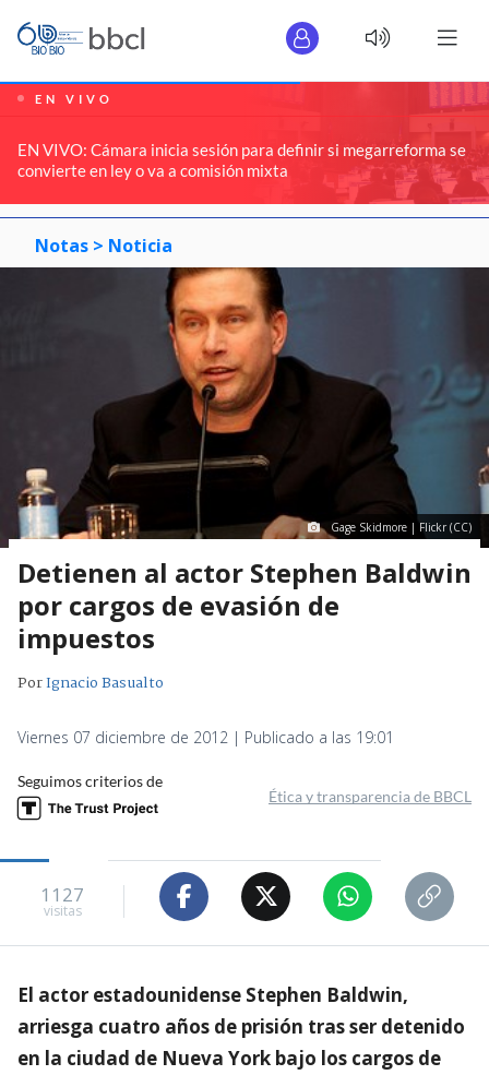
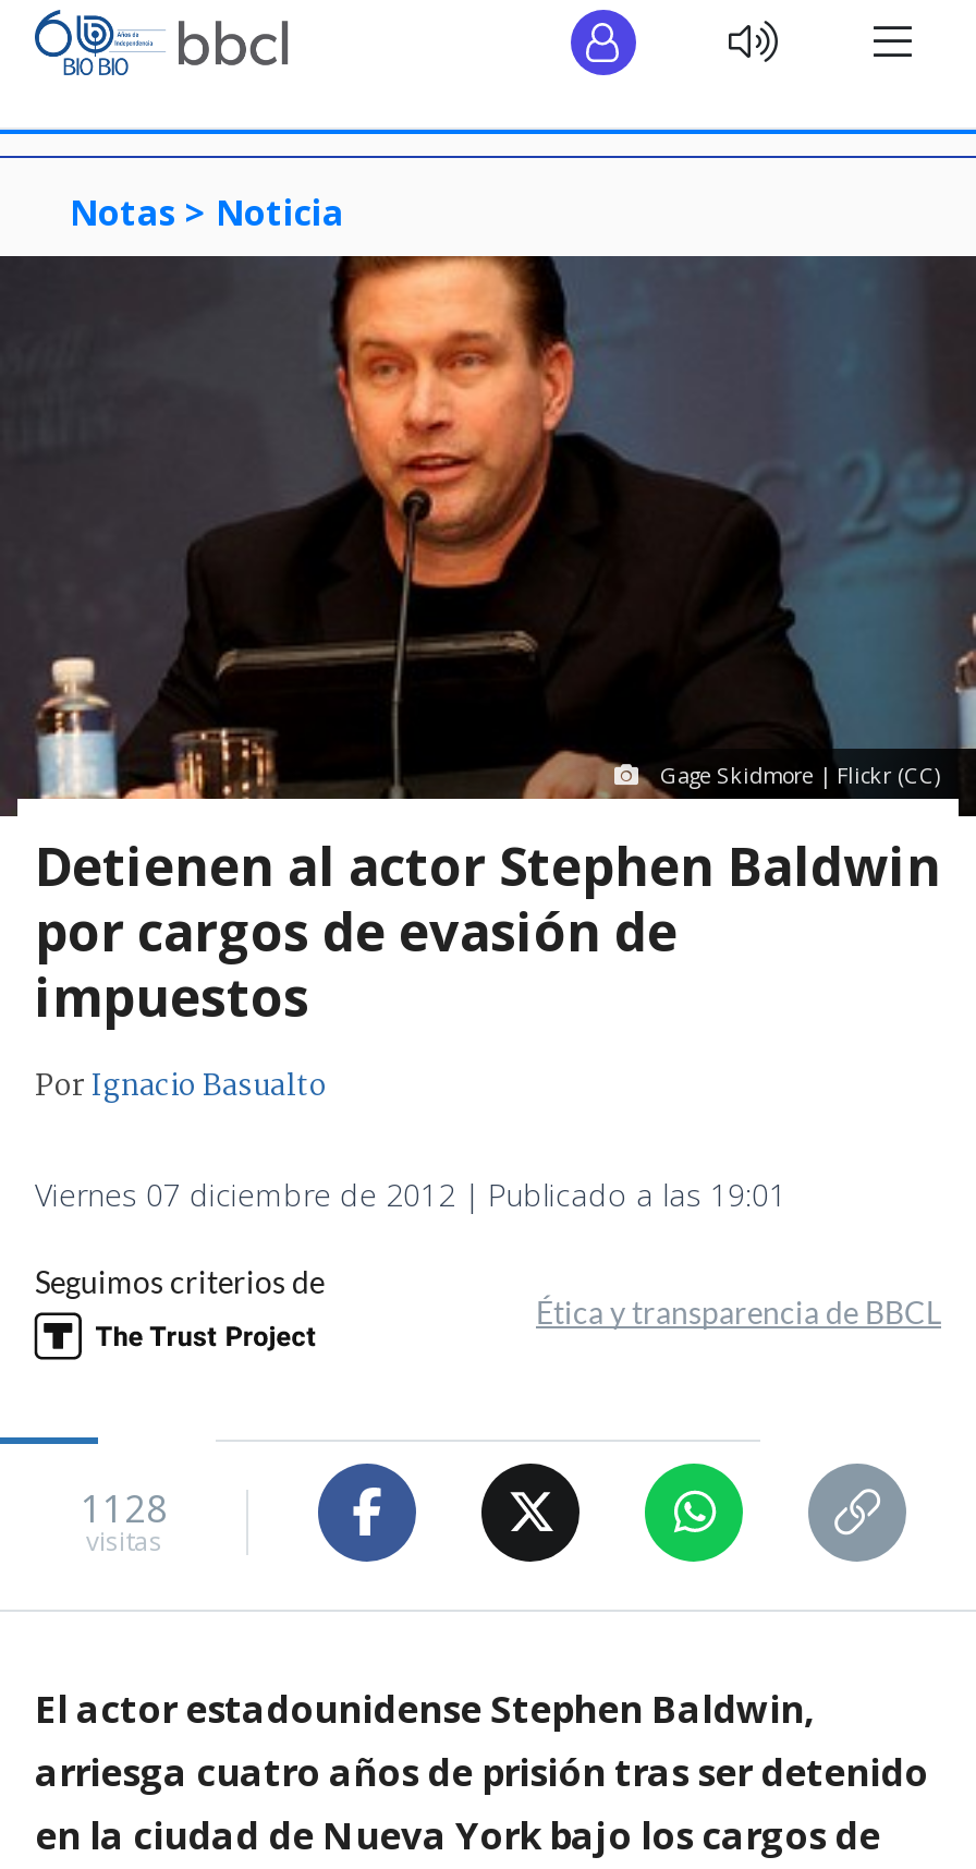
- [image]
- EN VIVO
- EN VIVO: Cámara inicia sesión para definir si megarreforma se
- convierte en ley o va a comisión mixta

- 1127
+ 1128
